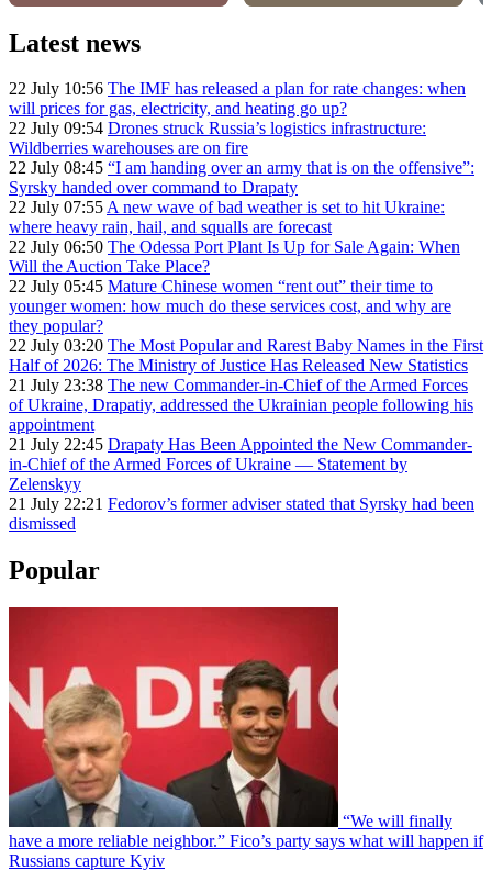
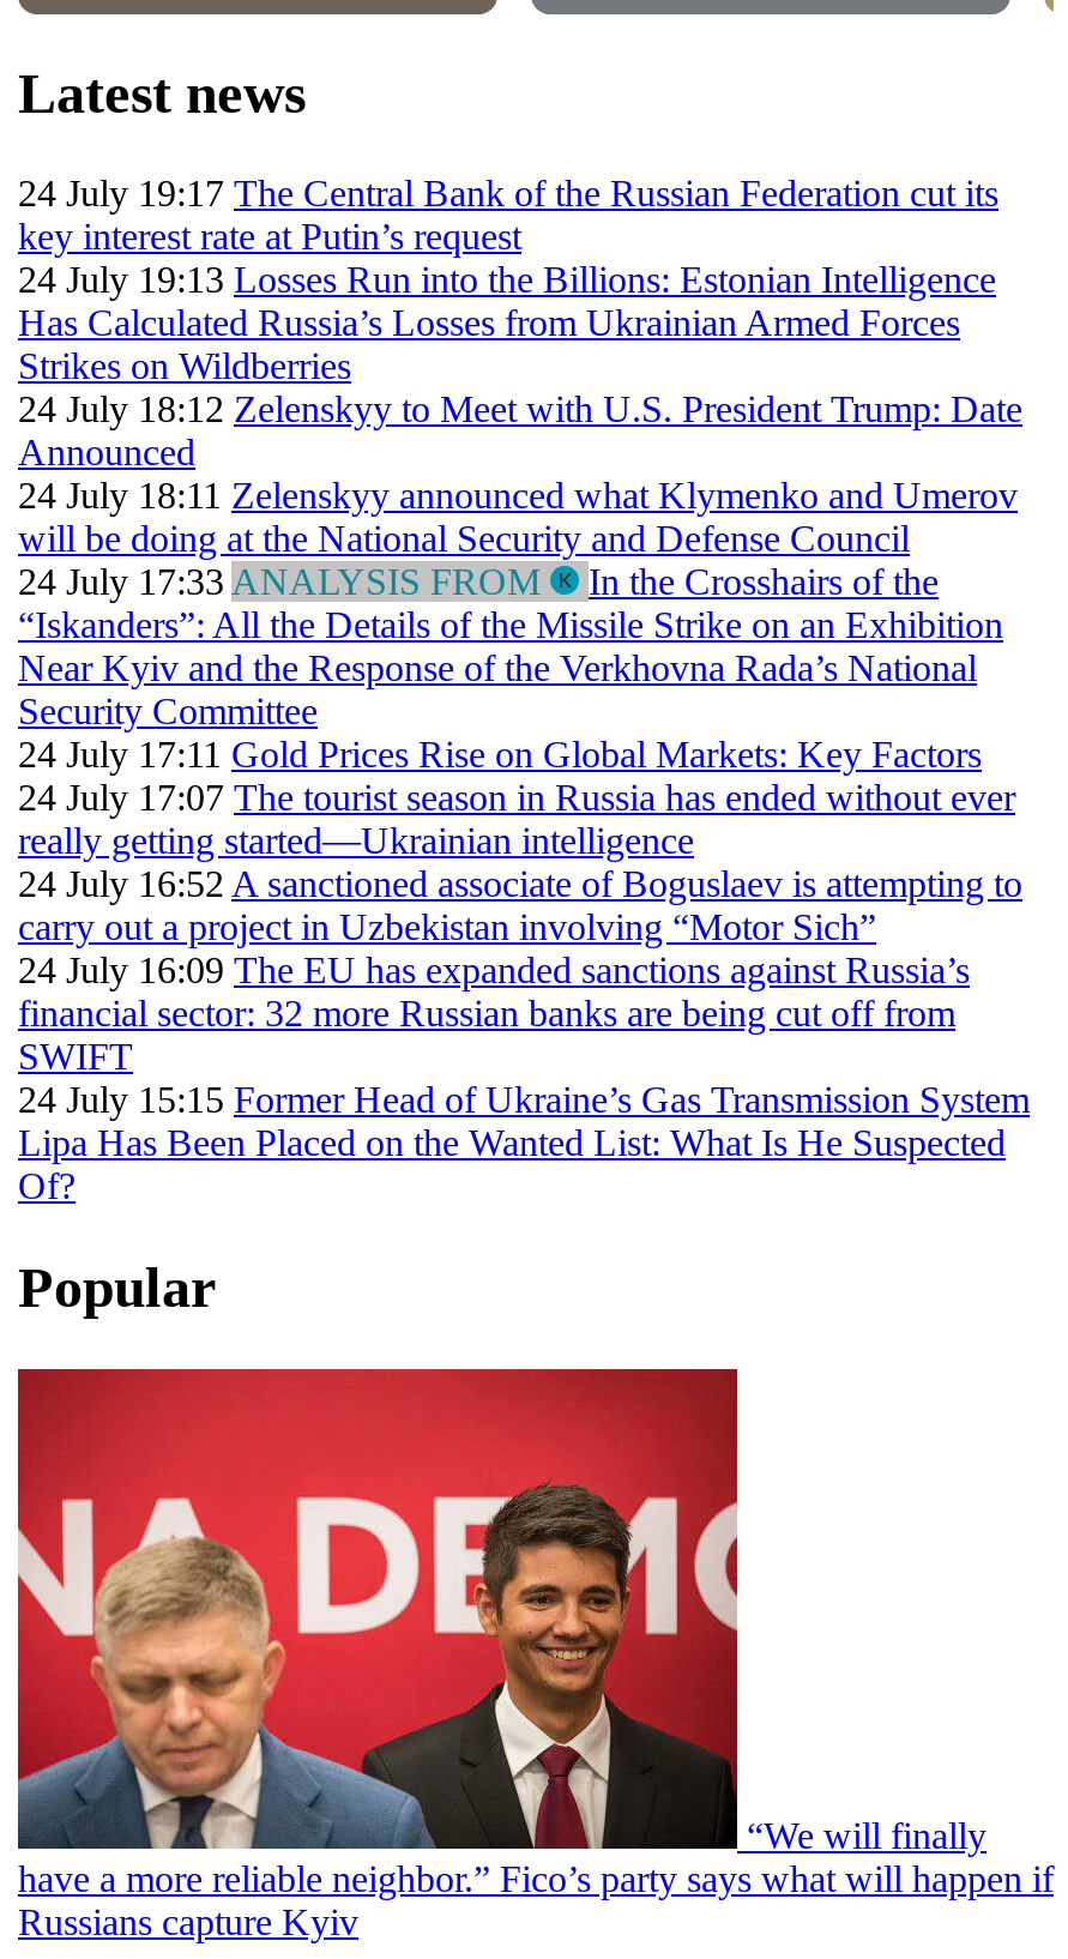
- 22 July 10:56 The IMF has released a plan for rate changes: when
- will prices for gas, electricity, and heating go up?
- 22 July 09:54 Drones struck Russia’s logistics infrastructure:
- Wildberries warehouses are on fire
- 22 July 08:45 “I am handing over an army that is on the offensive”:
- Syrsky handed over command to Drapaty
- 22 July 07:55 A new wave of bad weather is set to hit Ukraine:
- where heavy rain, hail, and squalls are forecast
- 22 July 06:50 The Odessa Port Plant Is Up for Sale Again: When
- Will the Auction Take Place?
- 22 July 05:45 Mature Chinese women “rent out” their time to
- younger women: how much do these services cost, and why are
- they popular?
- 22 July 03:20 The Most Popular and Rarest Baby Names in the First
- Half of 2026: The Ministry of Justice Has Released New Statistics
- 21 July 23:38 The new Commander-in-Chief of the Armed Forces
- of Ukraine, Drapatiy, addressed the Ukrainian people following his
- appointment
- 21 July 22:45 Drapaty Has Been Appointed the New Commander-
- in-Chief of the Armed Forces of Ukraine — Statement by
- Zelenskyy
- 21 July 22:21 Fedorov’s former adviser stated that Syrsky had been
- dismissed
+ 24 July 19:17 The Central Bank of the Russian Federation cut its
+ key interest rate at Putin’s request
+ 24 July 19:13 Losses Run into the Billions: Estonian Intelligence
+ Has Calculated Russia’s Losses from Ukrainian Armed Forces
+ Strikes on Wildberries
+ 24 July 18:12 Zelenskyy to Meet with U.S. President Trump: Date
+ Announced
+ 24 July 18:11 Zelenskyy announced what Klymenko and Umerov
+ will be doing at the National Security and Defense Council
+ 24 July 17:33ANALYSIS FROM
+ In the Crosshairs of the
+ “Iskanders”: All the Details of the Missile Strike on an Exhibition
+ Near Kyiv and the Response of the Verkhovna Rada’s National
+ Security Committee
+ 24 July 17:11 Gold Prices Rise on Global Markets: Key Factors
+ 24 July 17:07 The tourist season in Russia has ended without ever
+ really getting started—Ukrainian intelligence
+ 24 July 16:52 A sanctioned associate of Boguslaev is attempting to
+ carry out a project in Uzbekistan involving “Motor Sich”
+ 24 July 16:09 The EU has expanded sanctions against Russia’s
+ financial sector: 32 more Russian banks are being cut off from
+ SWIFT
+ 24 July 15:15 Former Head of Ukraine’s Gas Transmission System
+ Lipa Has Been Placed on the Wanted List: What Is He Suspected
+ Of?
